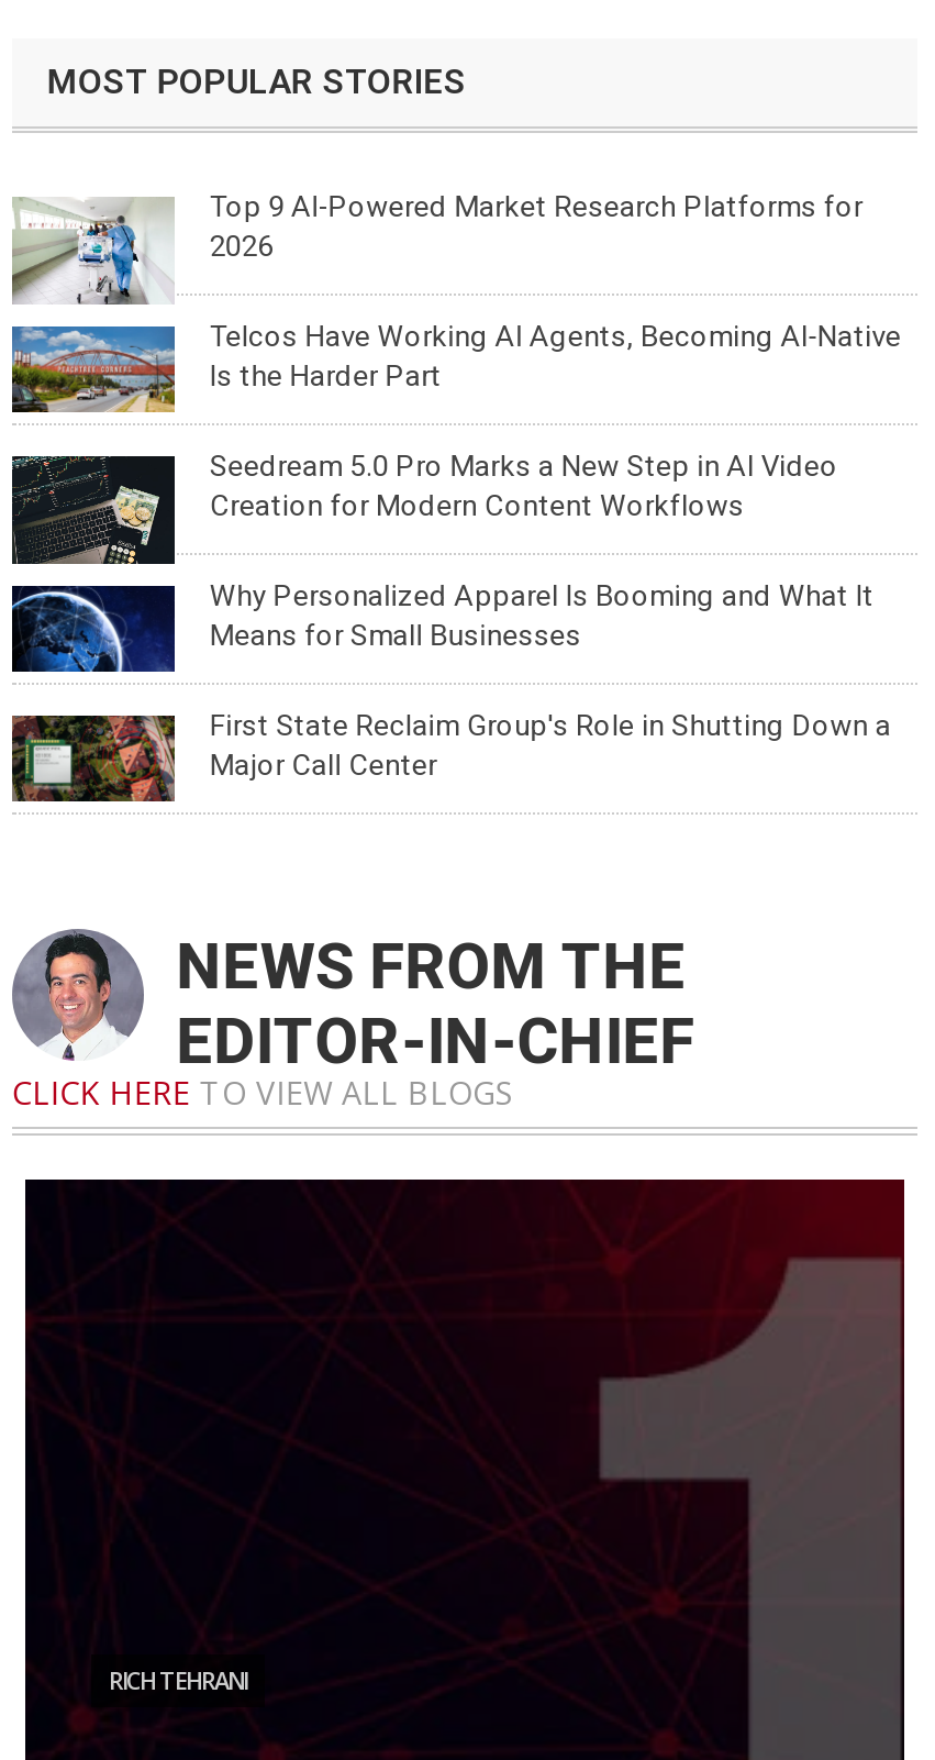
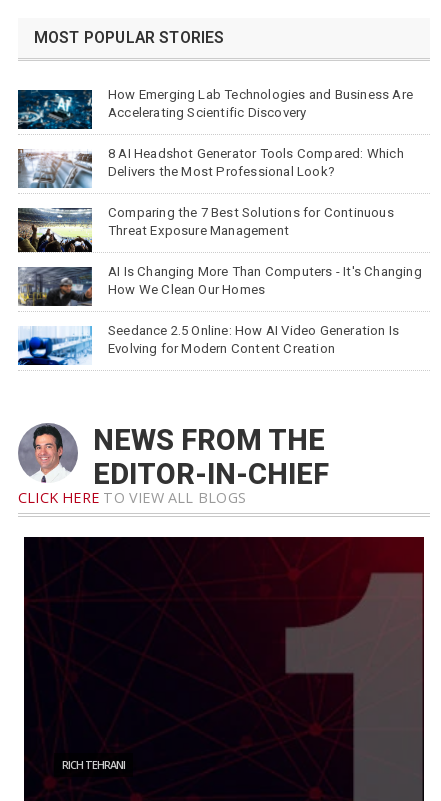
- [image]
- Top 9 AI-Powered Market Research Platforms for
- 2026
+ [image]
+ How Emerging Lab Technologies and Business Are
+ Accelerating Scientific Discovery

- [image]
- Telcos Have Working AI Agents, Becoming AI-Native
- Is the Harder Part
+ [image]
+ 8 AI Headshot Generator Tools Compared: Which
+ Delivers the Most Professional Look?

- [image]
- Seedream 5.0 Pro Marks a New Step in AI Video
- Creation for Modern Content Workflows
+ [image]
+ Comparing the 7 Best Solutions for Continuous
+ Threat Exposure Management

- [image]
- Why Personalized Apparel Is Booming and What It
- Means for Small Businesses
+ [image]
+ AI Is Changing More Than Computers - It's Changing
+ How We Clean Our Homes

- [image]
- First State Reclaim Group's Role in Shutting Down a
- Major Call Center
+ [image]
+ Seedance 2.5 Online: How AI Video Generation Is
+ Evolving for Modern Content Creation
